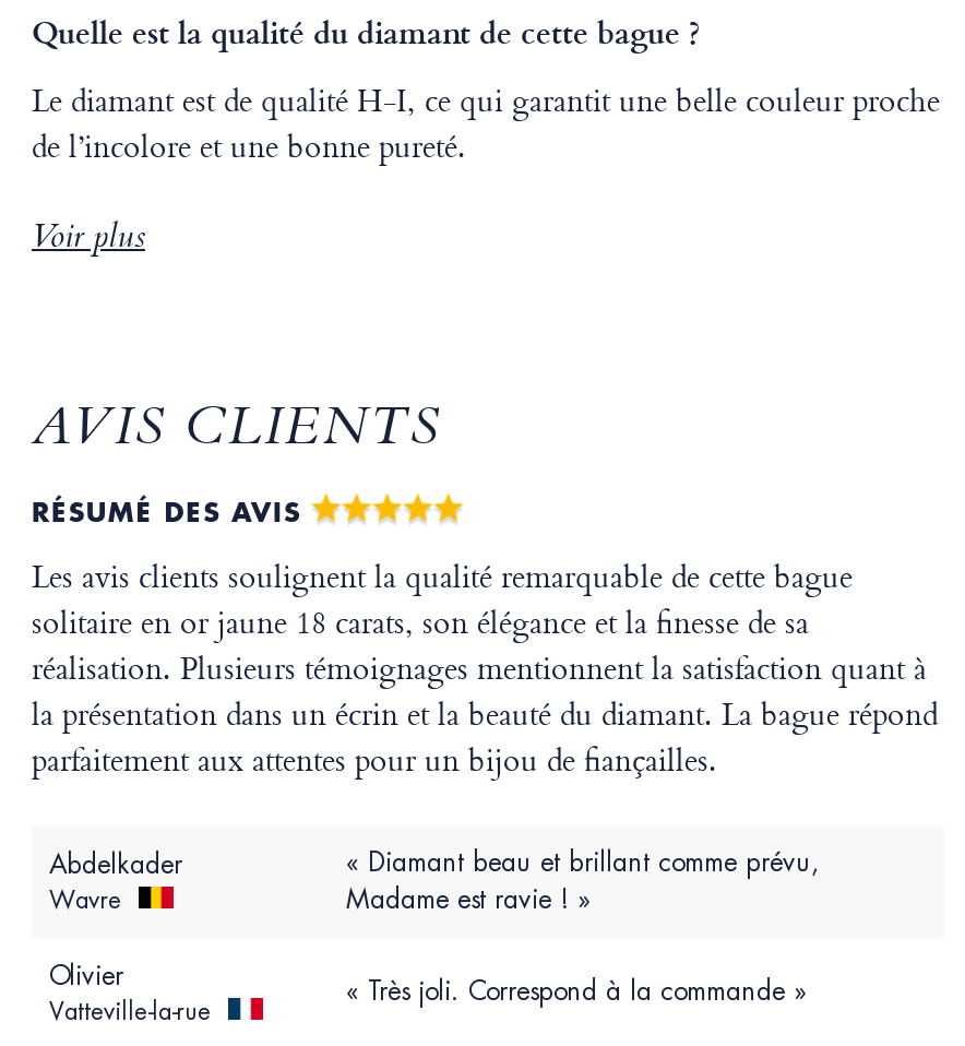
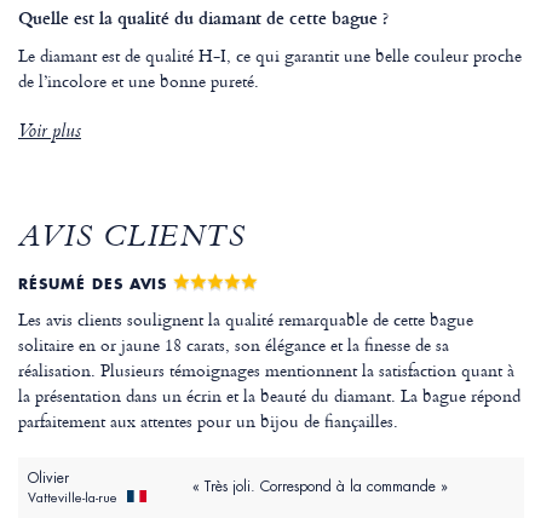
- Abdelkader
- Wavre

- « Diamant beau et brillant comme prévu,
- Madame est ravie ! »
